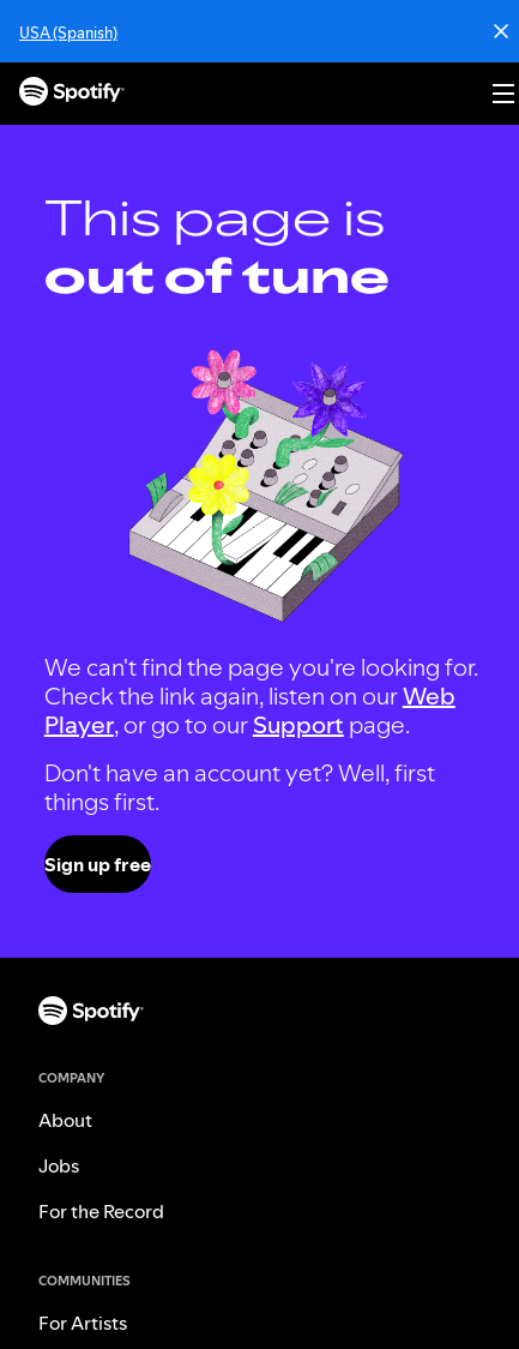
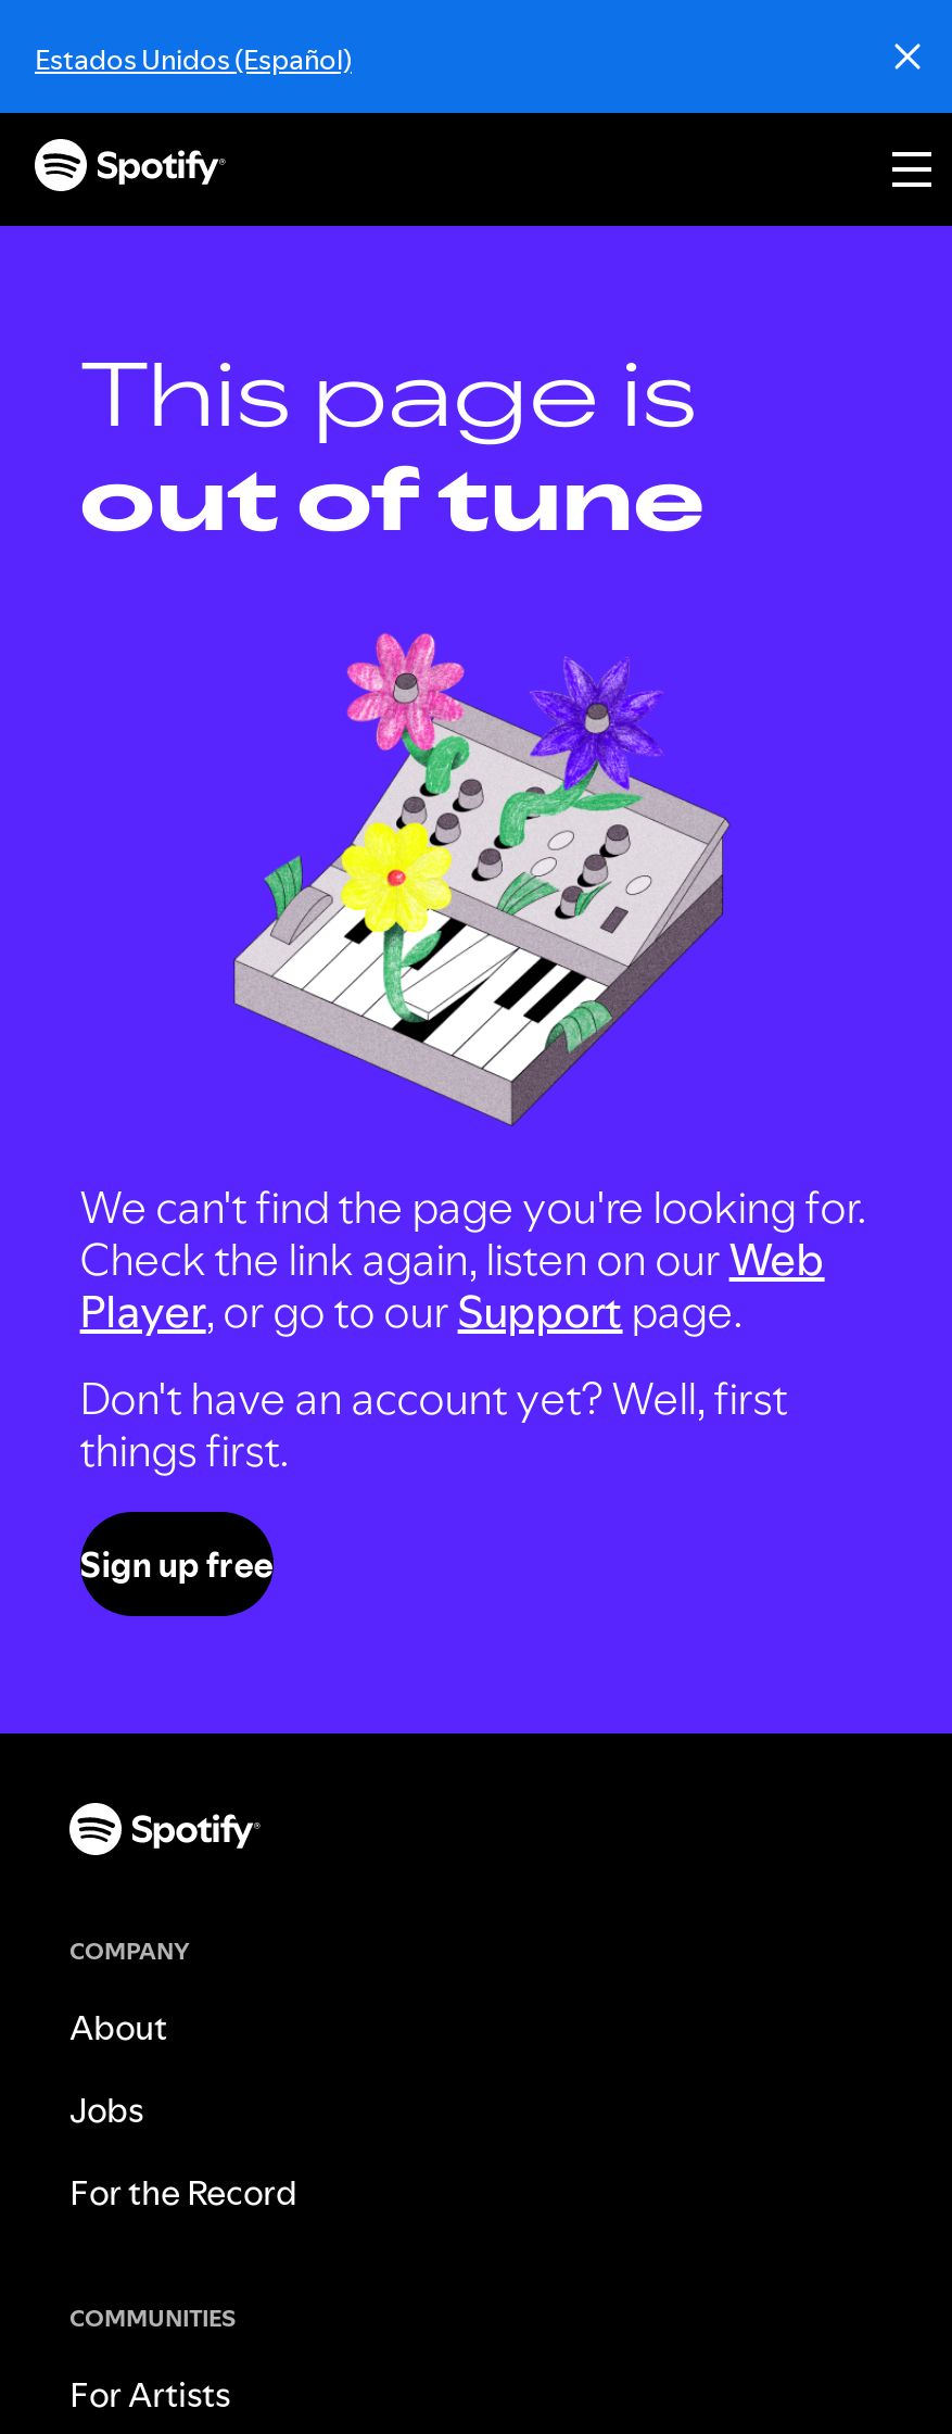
- USA (Spanish)
+ Estados Unidos (Español)
